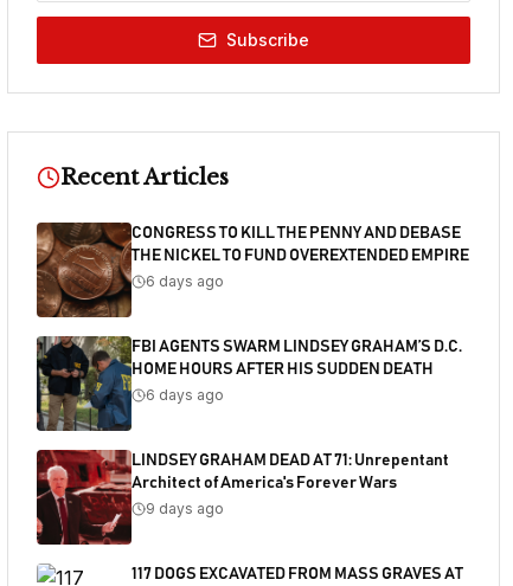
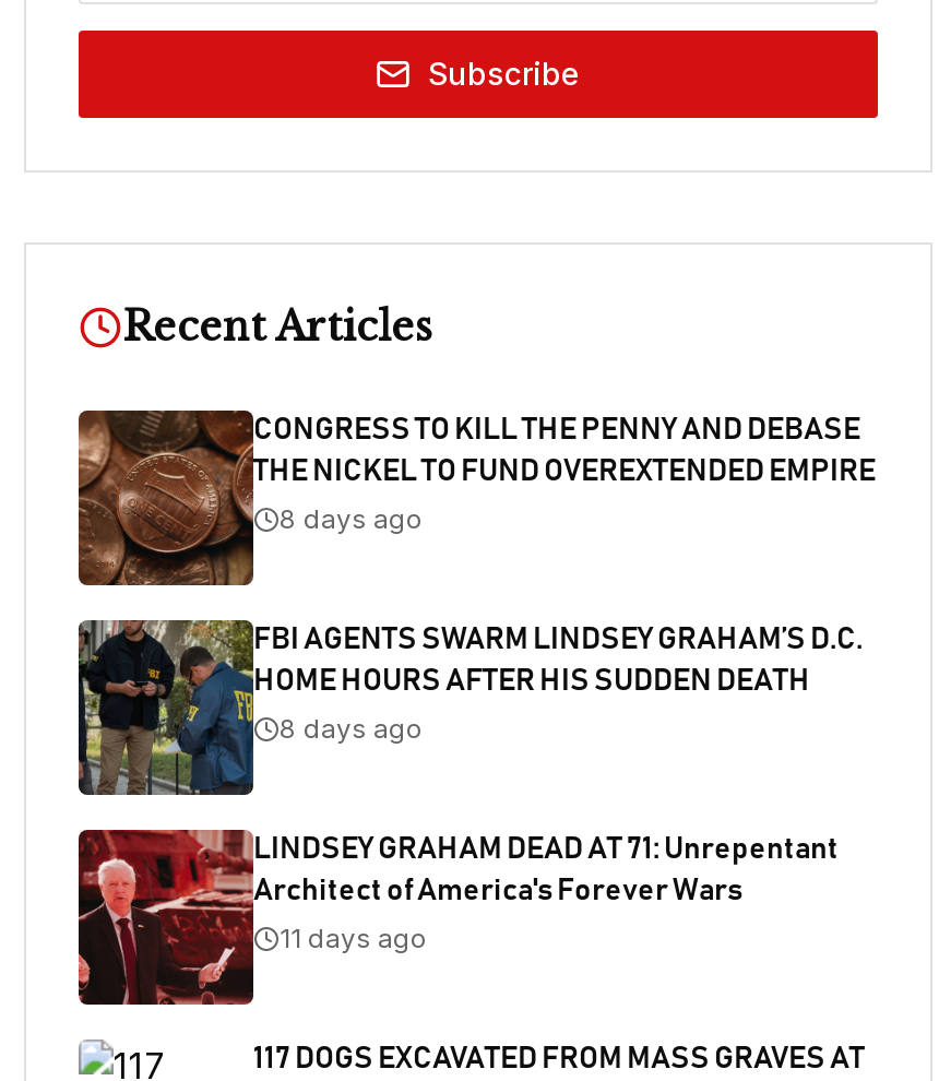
- 6 days ago
+ 8 days ago

- 6 days ago
+ 8 days ago

- 9 days ago
+ 11 days ago
